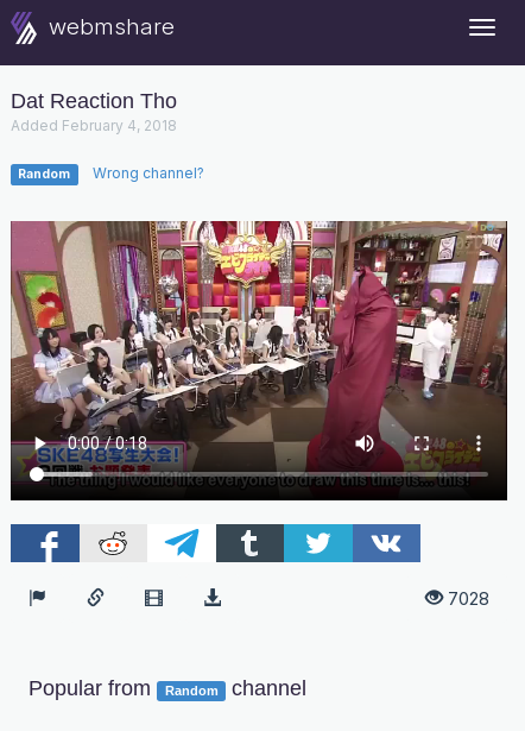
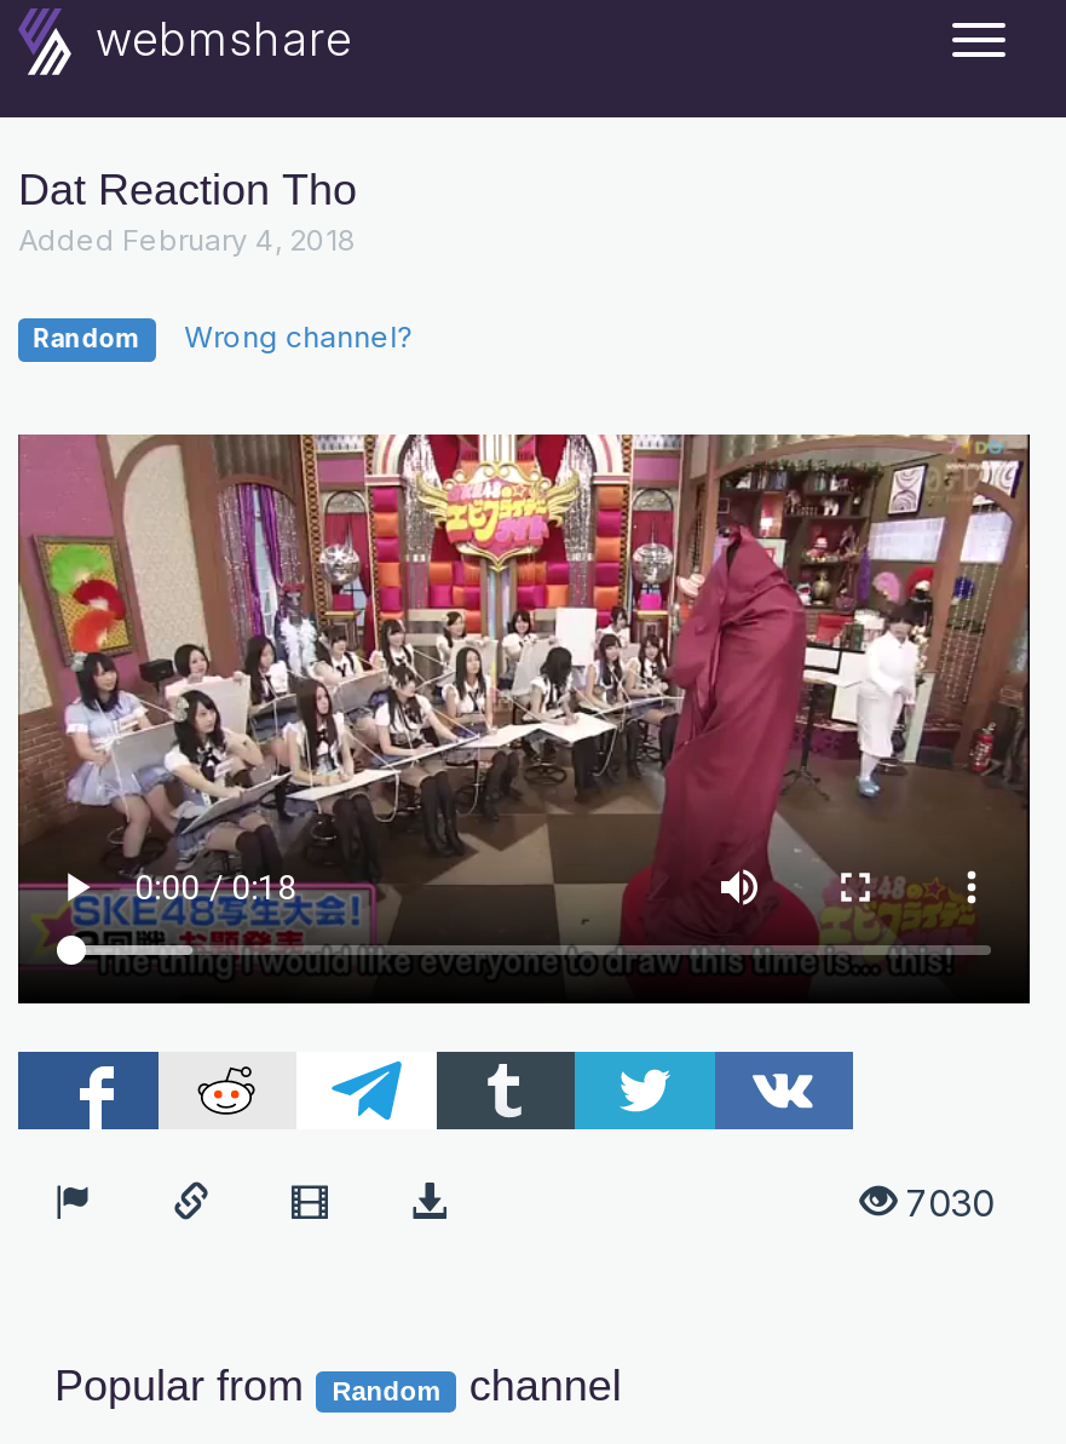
- 7028
+ 7030
